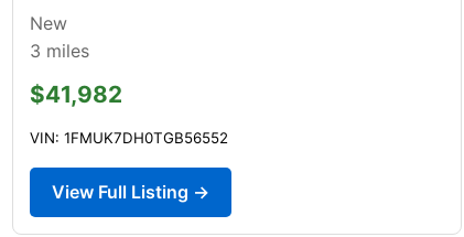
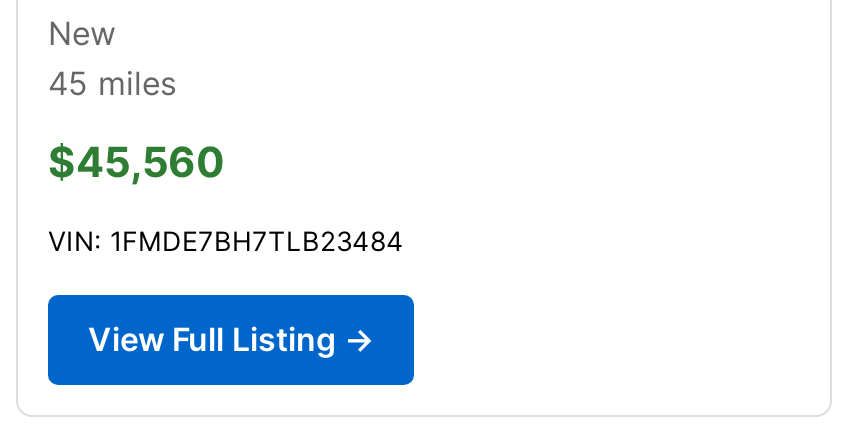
- 3 miles
+ 45 miles

- $41,982
+ $45,560

- VIN: 1FMUK7DH0TGB56552
+ VIN: 1FMDE7BH7TLB23484
